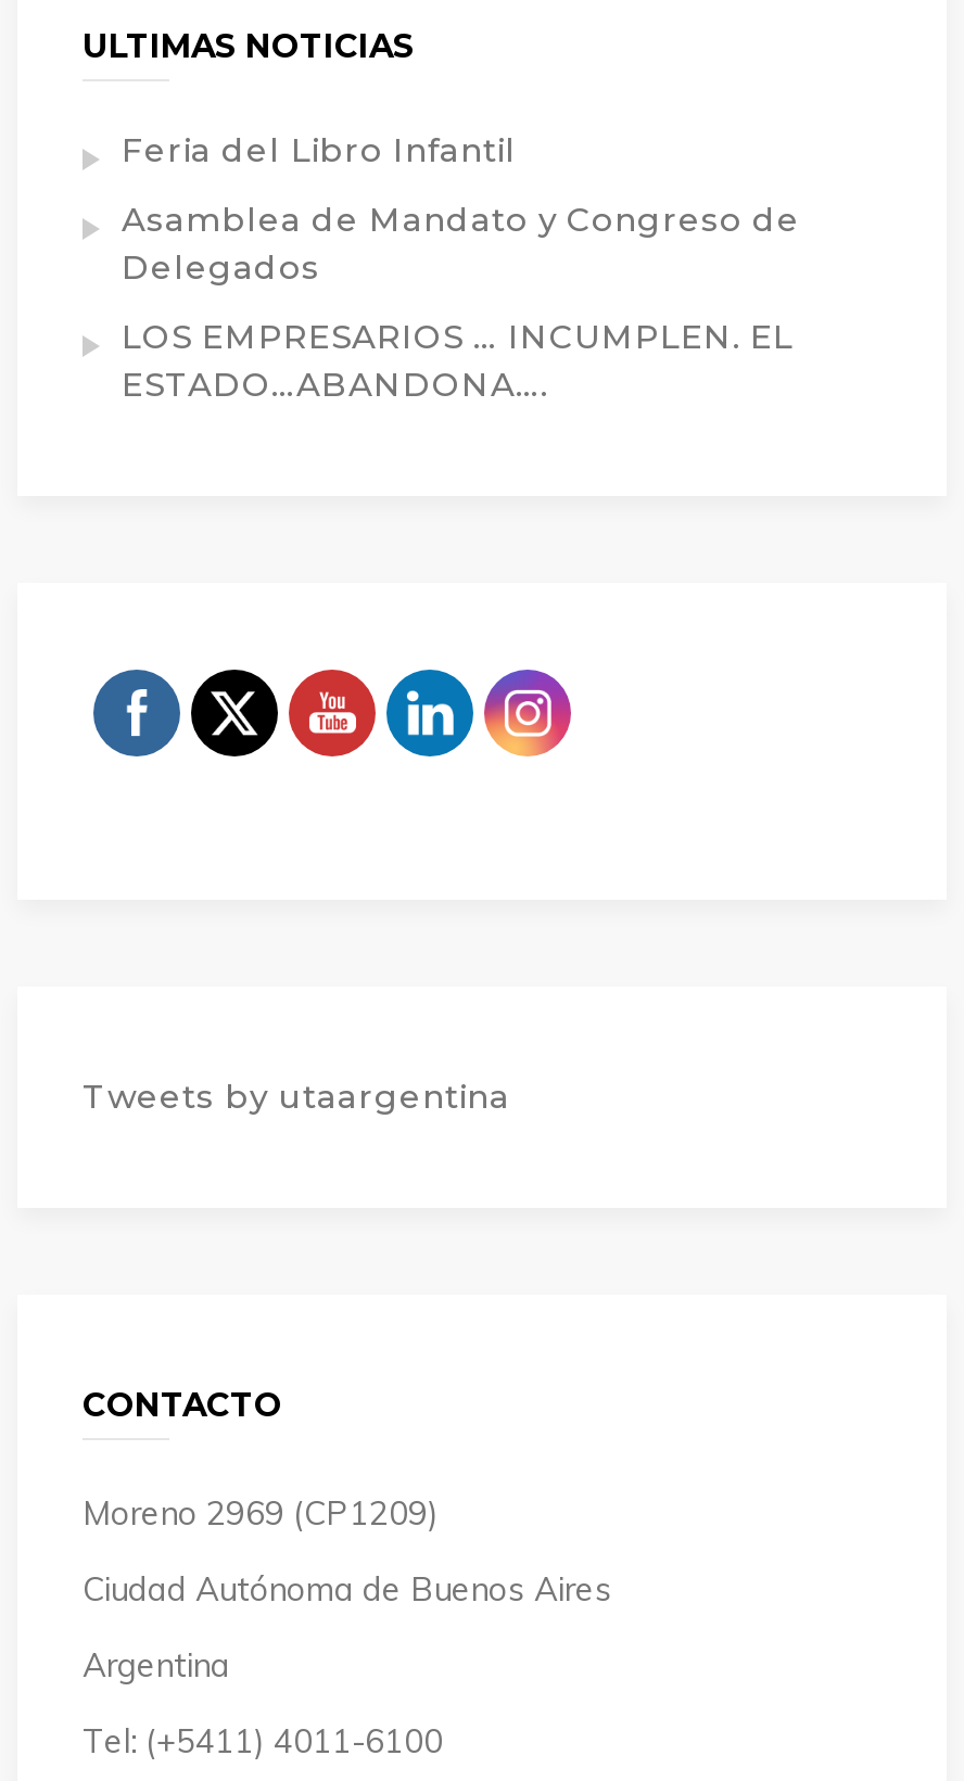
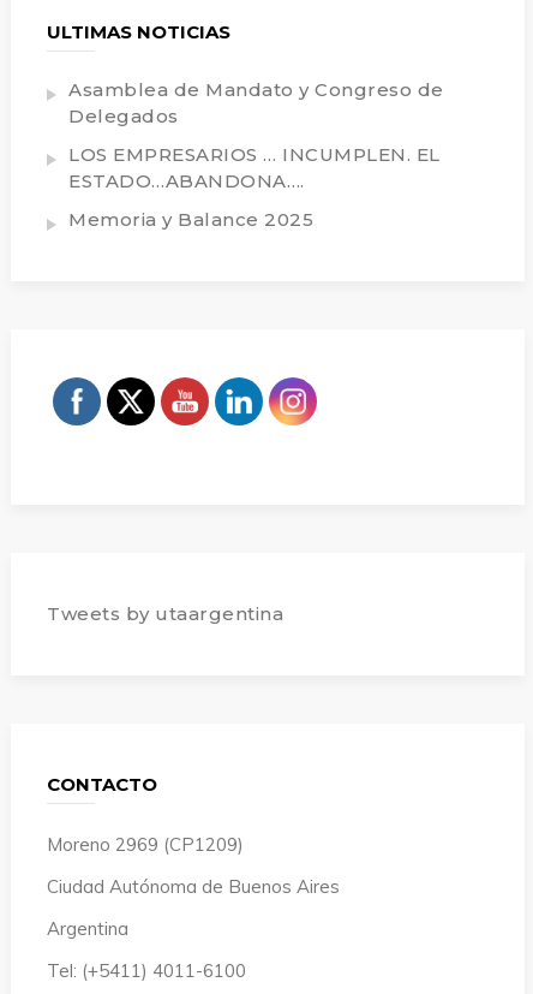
- Feria del Libro Infantil

moved up: Asamblea de Mandato y Congreso de | Delegados | LOS EMPRESARIOS … INCUMPLEN. EL | ESTADO…ABANDONA….

+ Memoria y Balance 2025
